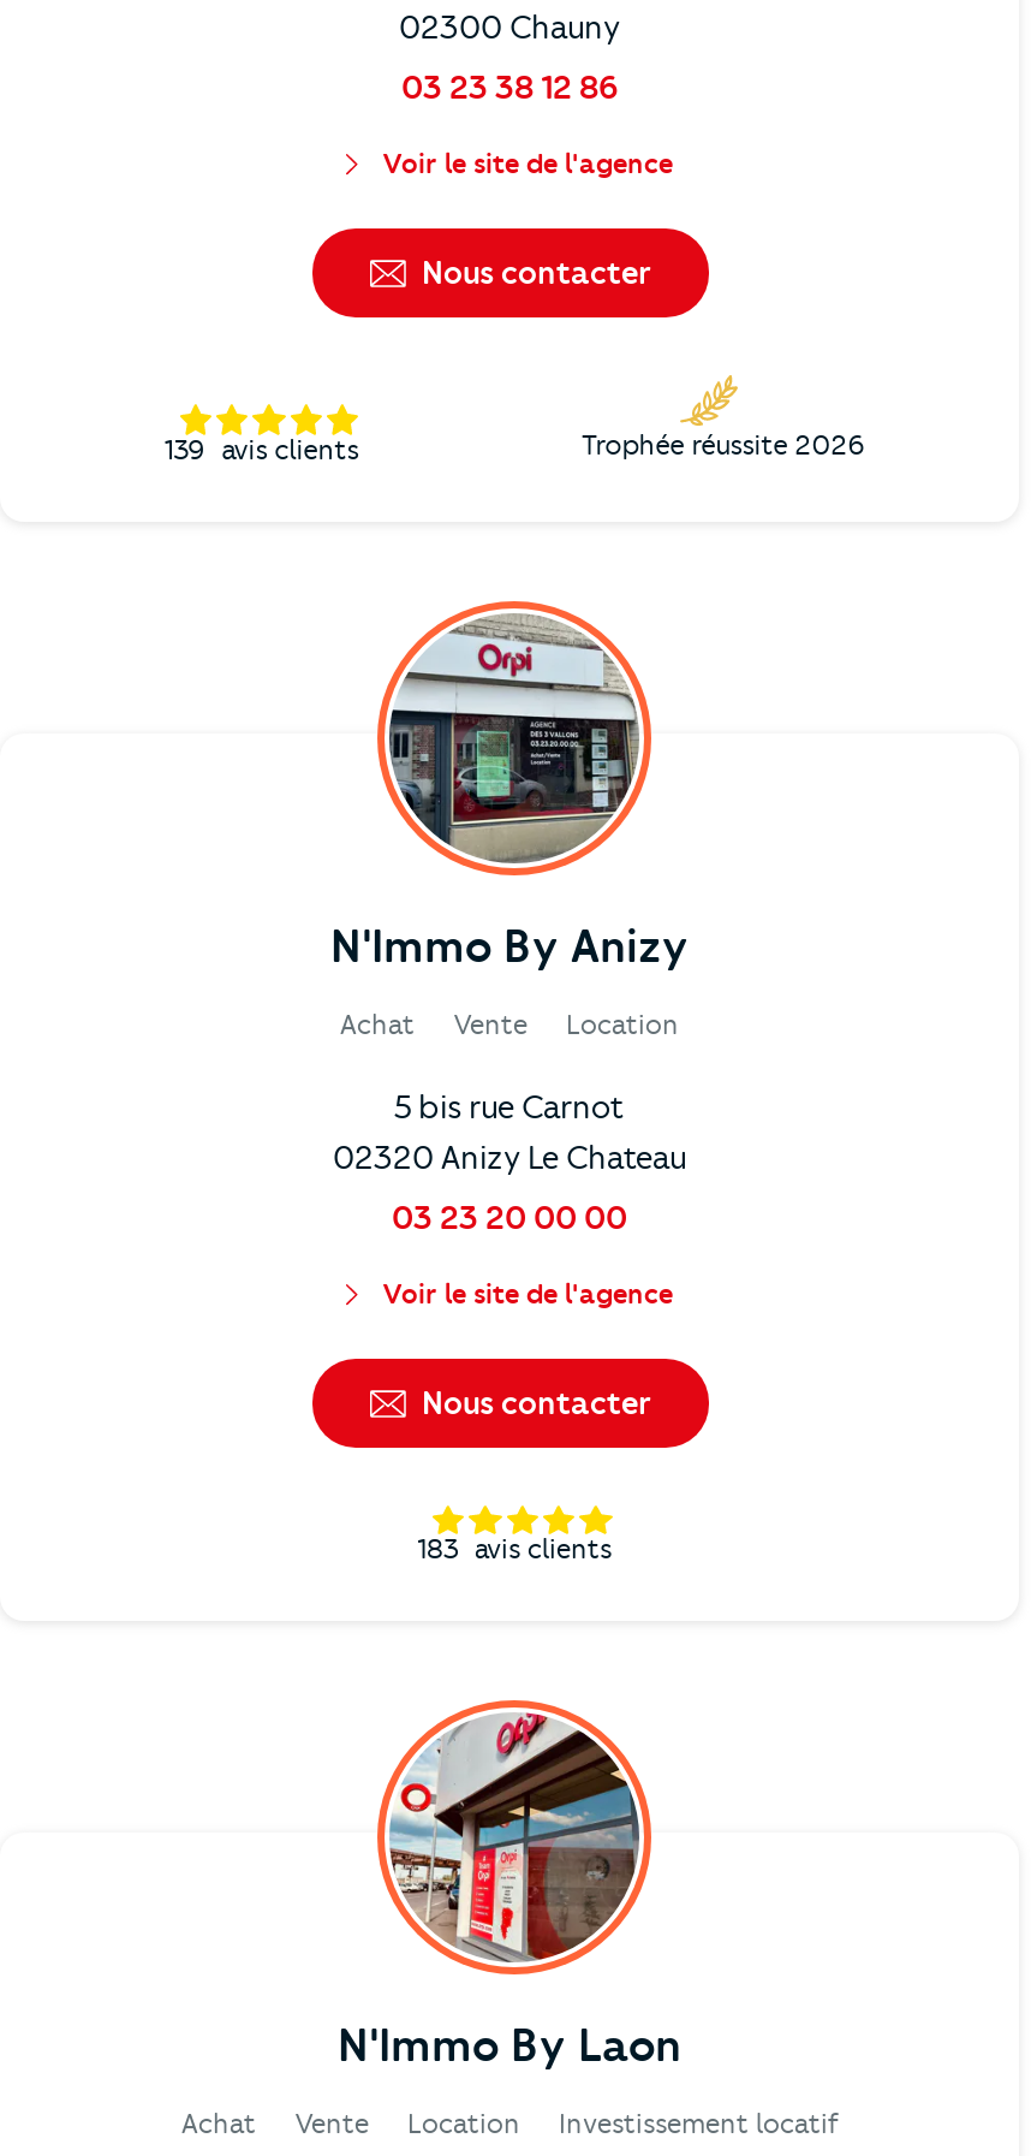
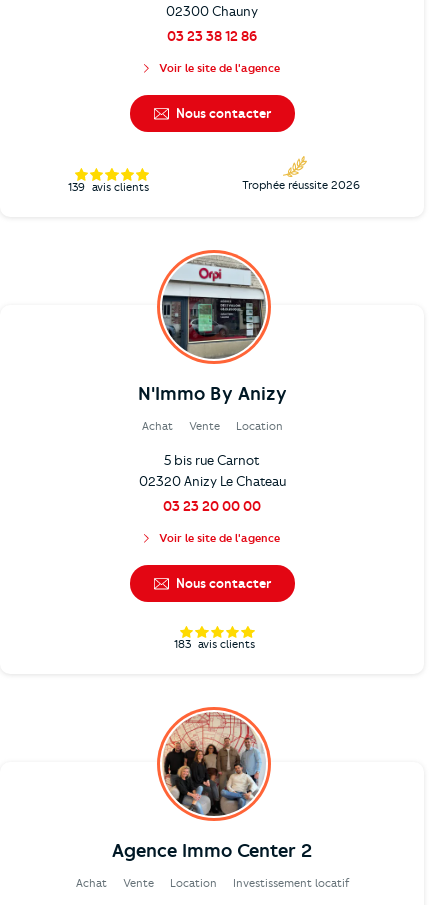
- [image]
- N'Immo By Laon
+ [image]
+ Agence Immo Center 2
